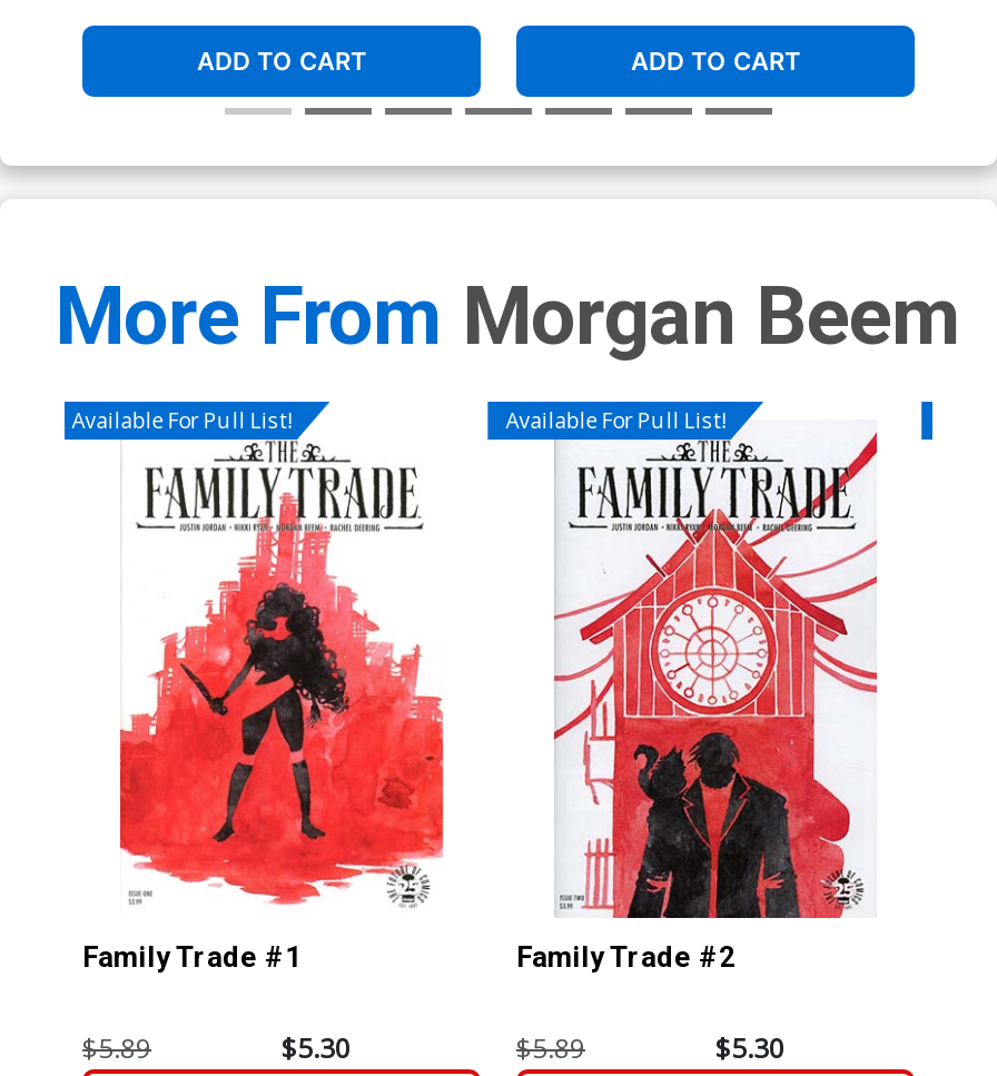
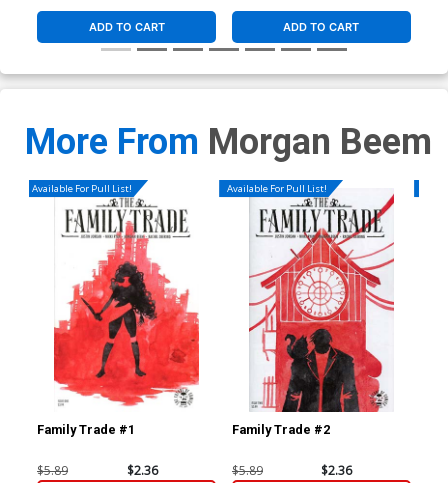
- $5.30
+ $2.36

- $5.30
+ $2.36
